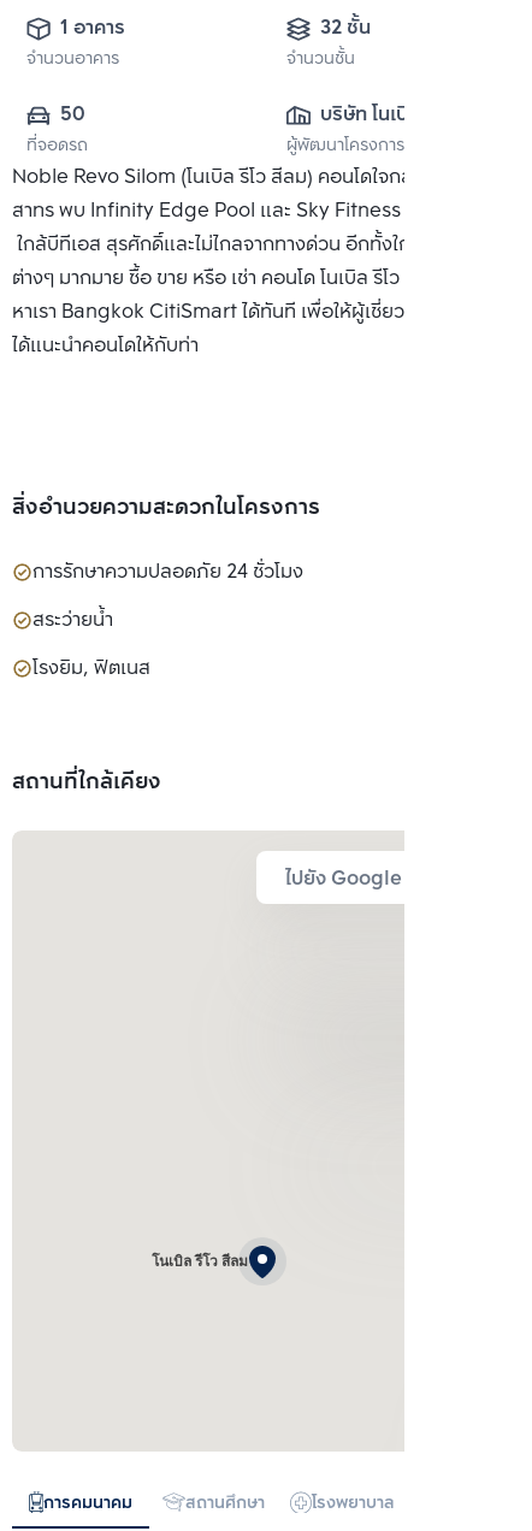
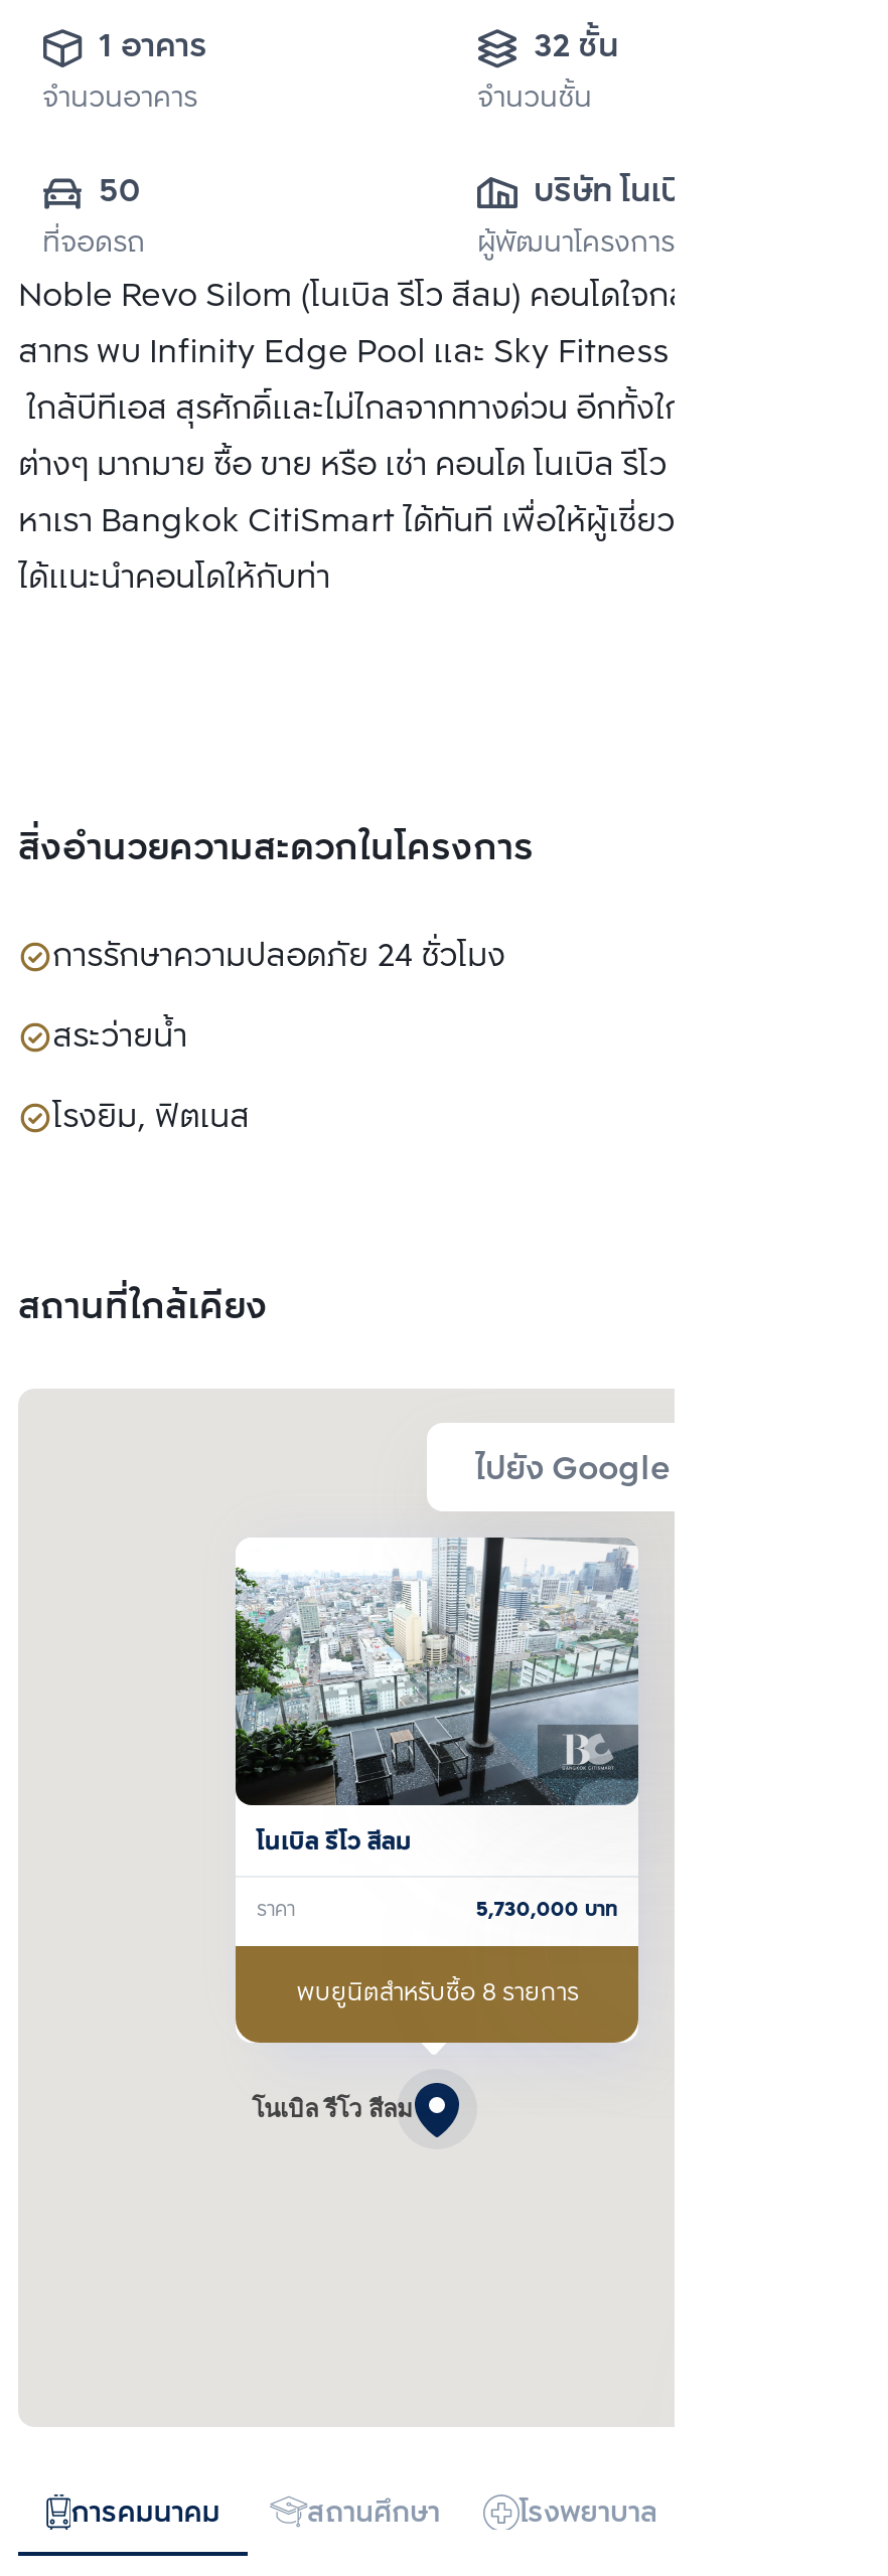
+ [image]
+ โนเบิล รีโว สีลม
+ ราคา
+ 5,730,000 บาท
+ พบยูนิตสำหรับซื้อ 8 รายการ
